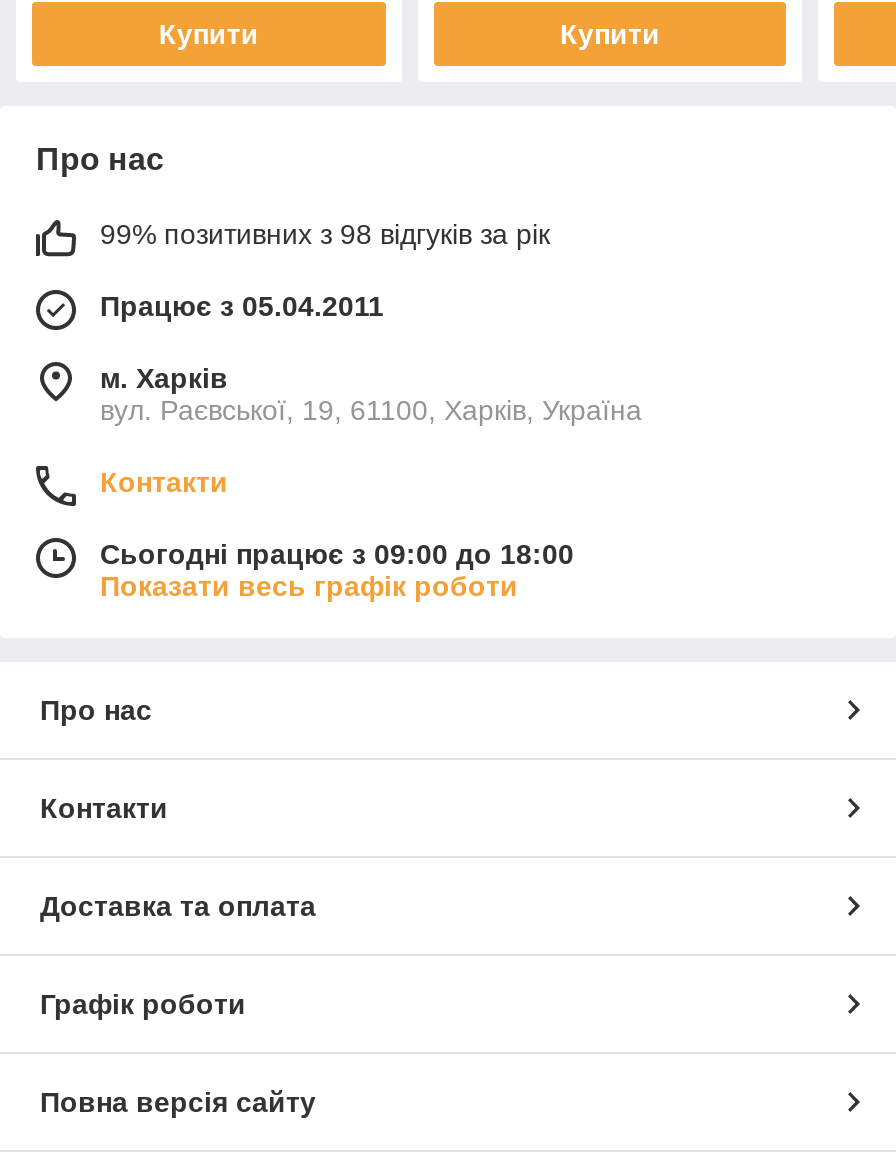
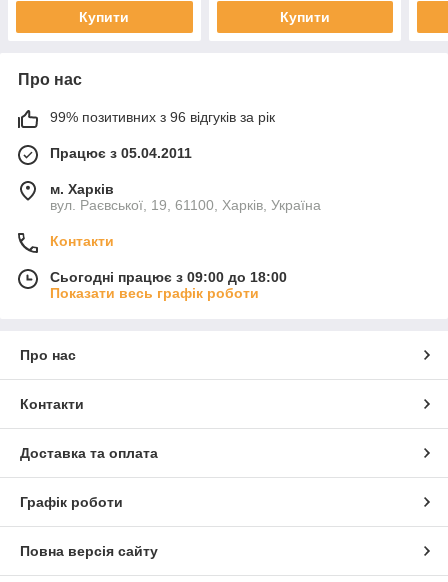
- 99% позитивних з 98 відгуків за рік
+ 99% позитивних з 96 відгуків за рік
